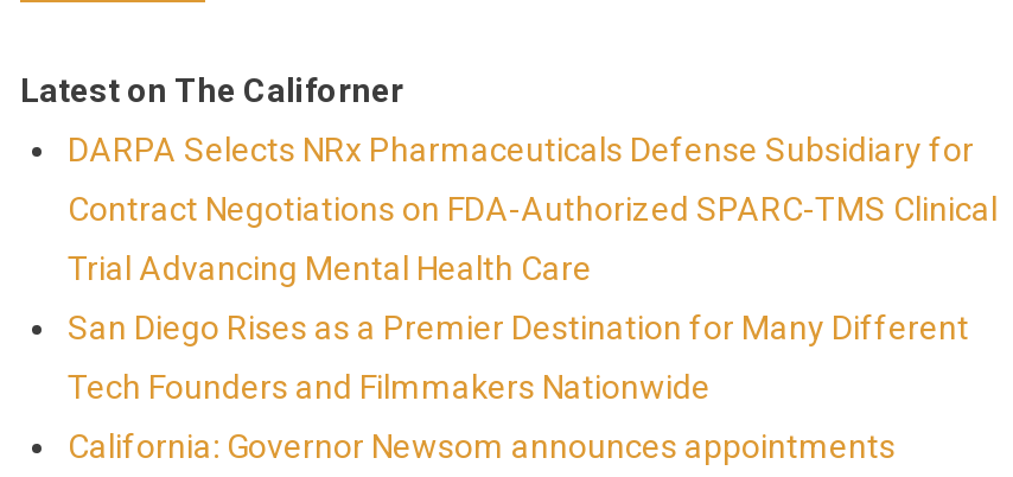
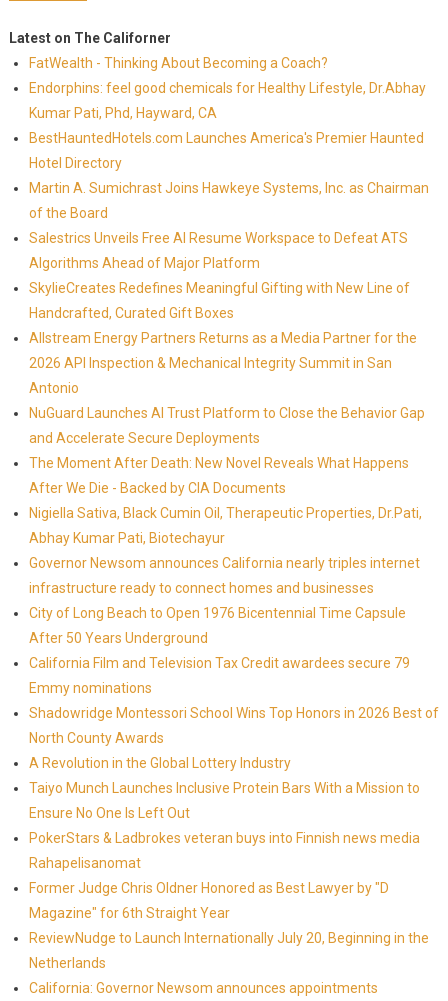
- DARPA Selects NRx Pharmaceuticals Defense Subsidiary for
- Contract Negotiations on FDA-Authorized SPARC-TMS Clinical
- Trial Advancing Mental Health Care
- San Diego Rises as a Premier Destination for Many Different
- Tech Founders and Filmmakers Nationwide
+ FatWealth - Thinking About Becoming a Coach?
+ Endorphins: feel good chemicals for Healthy Lifestyle, Dr.Abhay
+ Kumar Pati, Phd, Hayward, CA
+ BestHauntedHotels.com Launches America's Premier Haunted
+ Hotel Directory
+ Martin A. Sumichrast Joins Hawkeye Systems, Inc. as Chairman
+ of the Board
+ Salestrics Unveils Free AI Resume Workspace to Defeat ATS
+ Algorithms Ahead of Major Platform
+ SkylieCreates Redefines Meaningful Gifting with New Line of
+ Handcrafted, Curated Gift Boxes
+ Allstream Energy Partners Returns as a Media Partner for the
+ 2026 API Inspection & Mechanical Integrity Summit in San
+ Antonio
+ NuGuard Launches AI Trust Platform to Close the Behavior Gap
+ and Accelerate Secure Deployments
+ The Moment After Death: New Novel Reveals What Happens
+ After We Die - Backed by CIA Documents
+ Nigiella Sativa, Black Cumin Oil, Therapeutic Properties, Dr.Pati,
+ Abhay Kumar Pati, Biotechayur
+ Governor Newsom announces California nearly triples internet
+ infrastructure ready to connect homes and businesses
+ City of Long Beach to Open 1976 Bicentennial Time Capsule
+ After 50 Years Underground
+ California Film and Television Tax Credit awardees secure 79
+ Emmy nominations
+ Shadowridge Montessori School Wins Top Honors in 2026 Best of
+ North County Awards
+ A Revolution in the Global Lottery Industry
+ Taiyo Munch Launches Inclusive Protein Bars With a Mission to
+ Ensure No One Is Left Out
+ PokerStars & Ladbrokes veteran buys into Finnish news media
+ Rahapelisanomat
+ Former Judge Chris Oldner Honored as Best Lawyer by "D
+ Magazine" for 6th Straight Year
+ ReviewNudge to Launch Internationally July 20, Beginning in the
+ Netherlands
